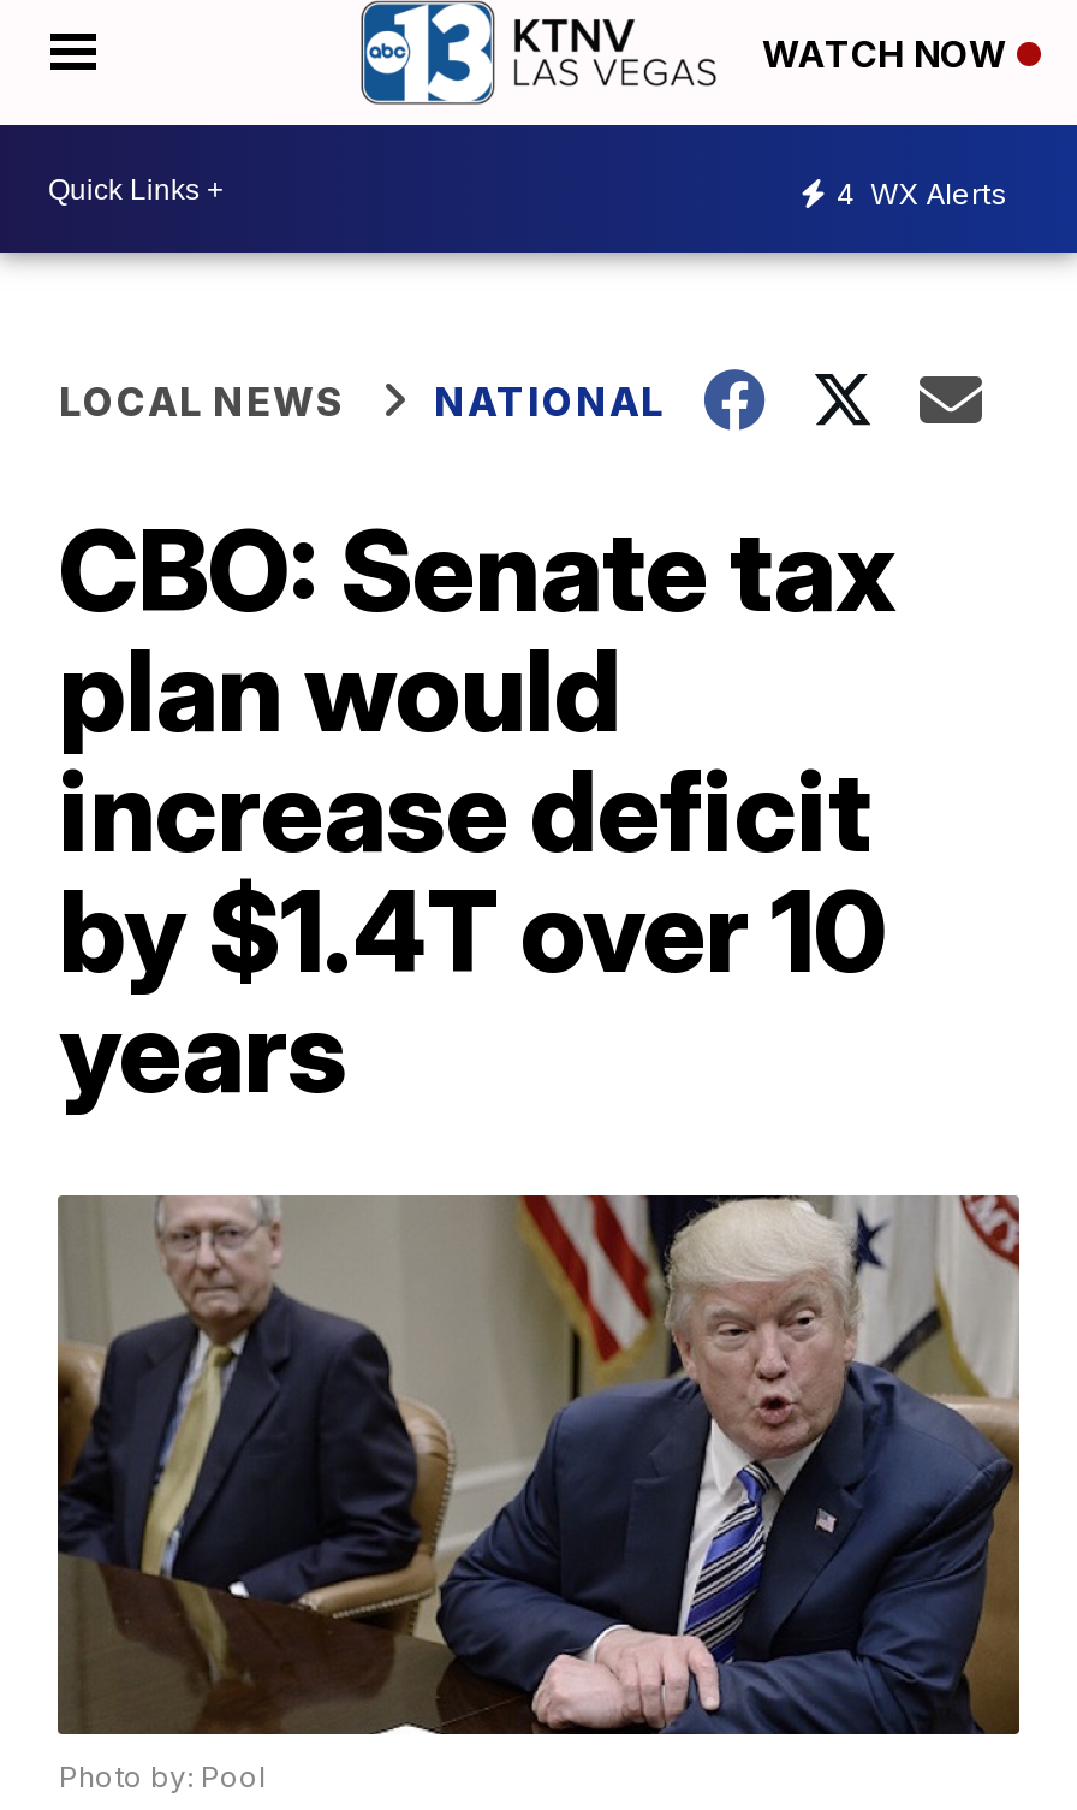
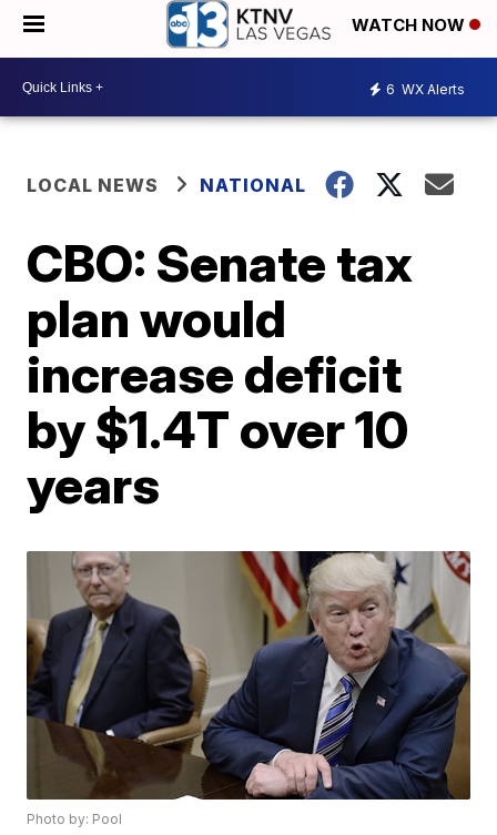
- 4 WX Alerts
+ 6 WX Alerts
